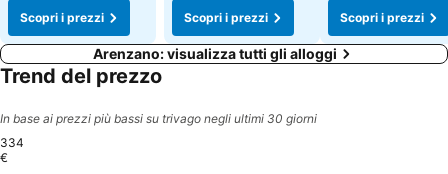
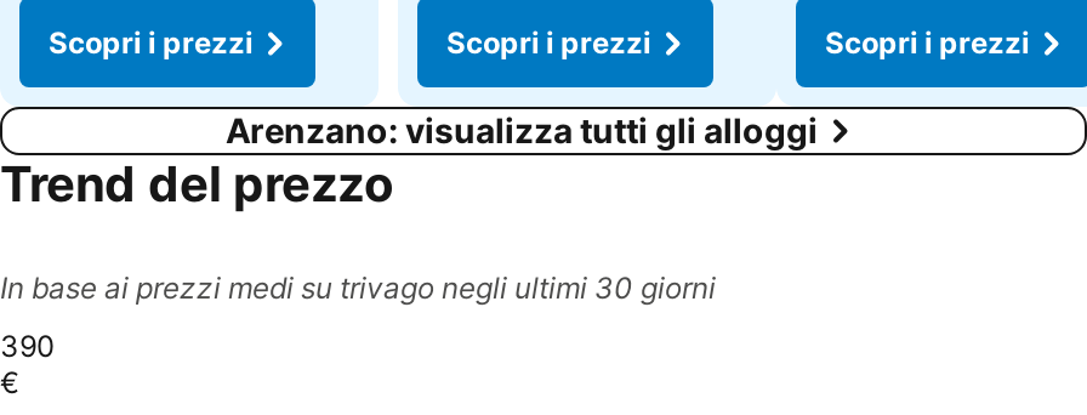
- In base ai prezzi più bassi su trivago negli ultimi 30 giorni
+ In base ai prezzi medi su trivago negli ultimi 30 giorni

- 334
+ 390
